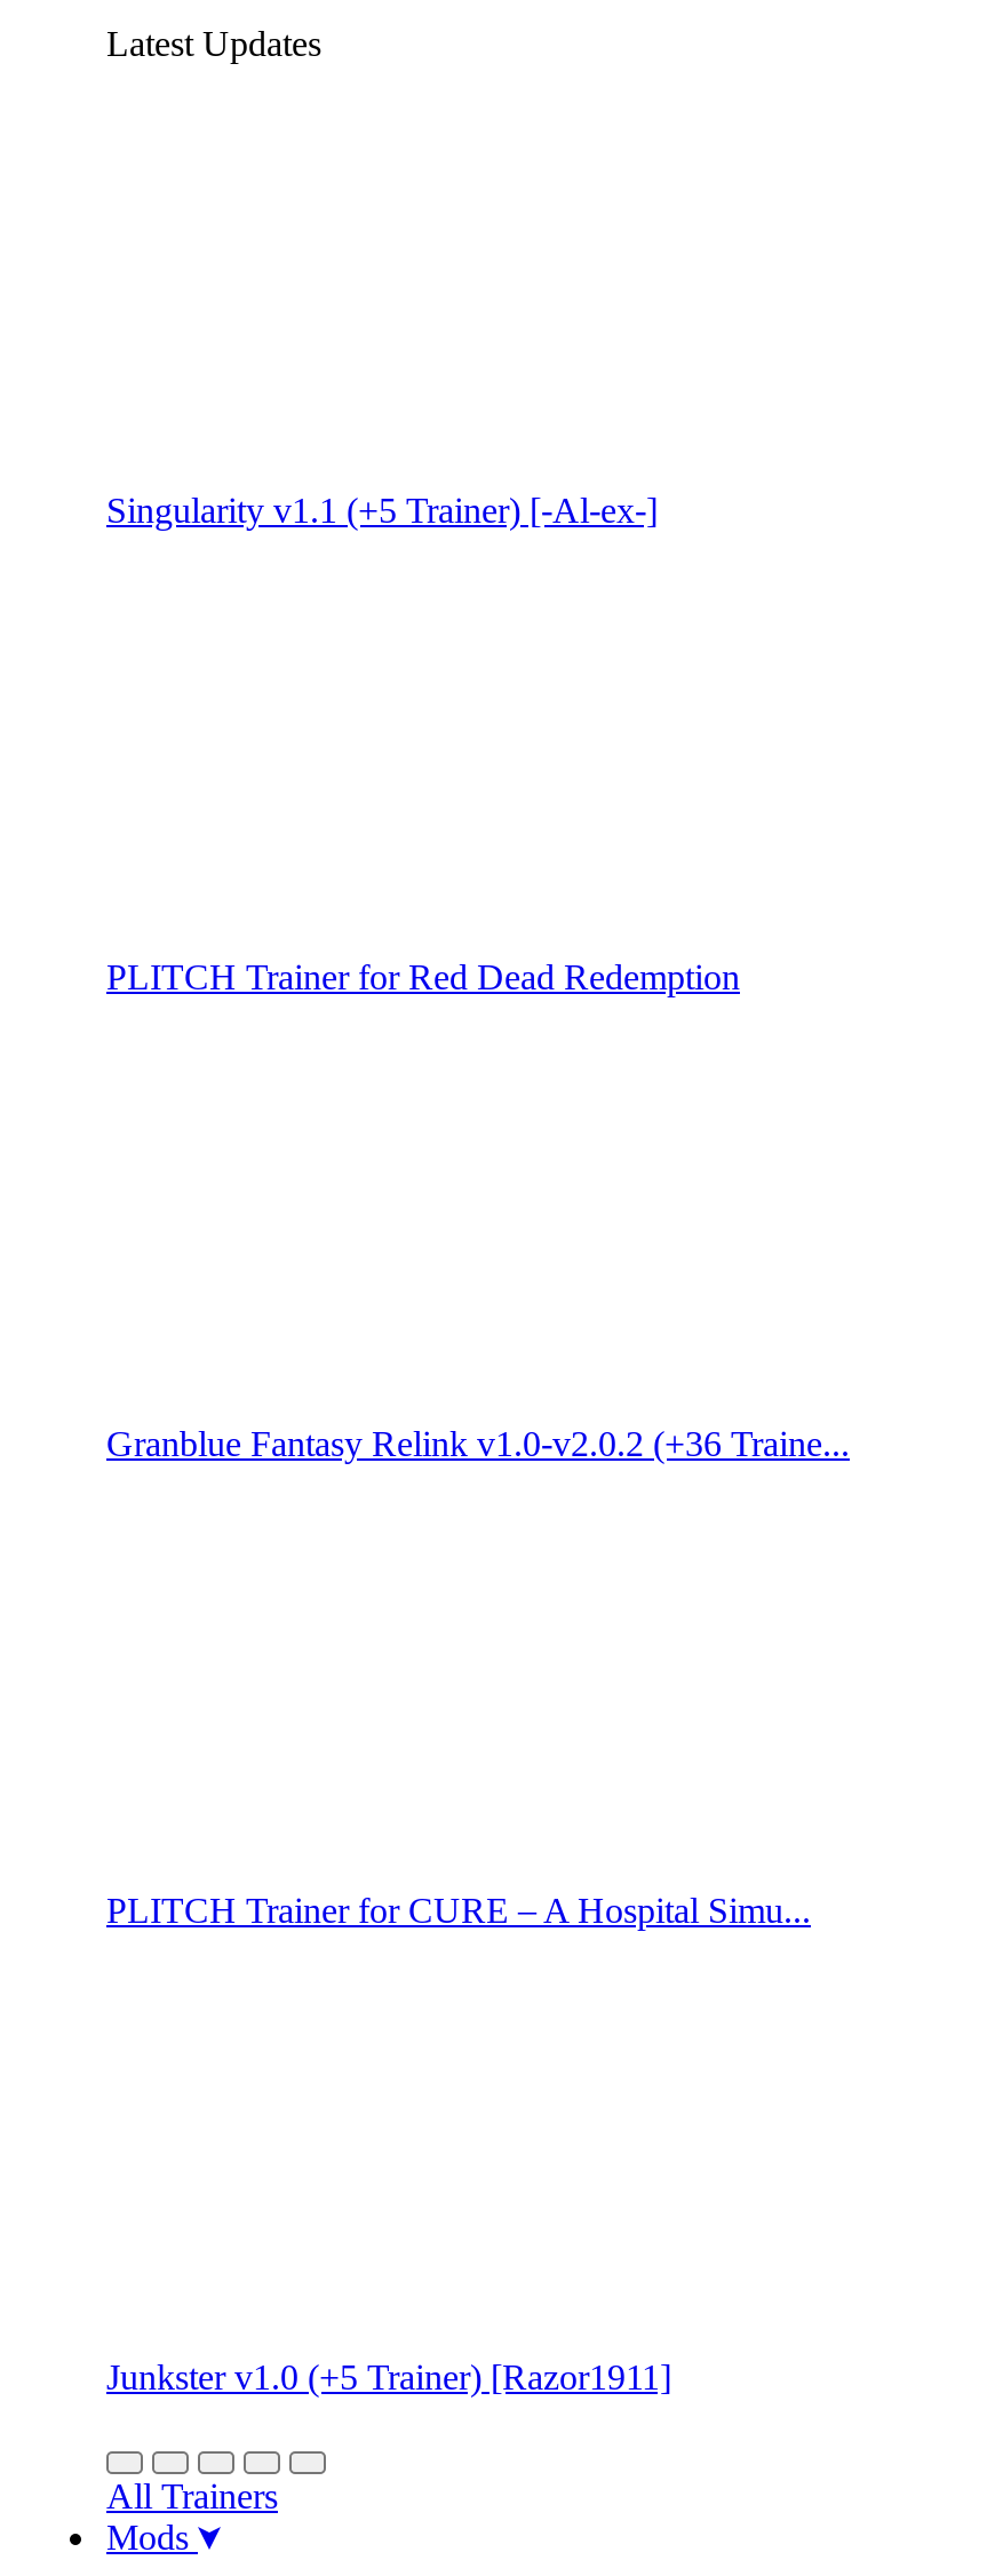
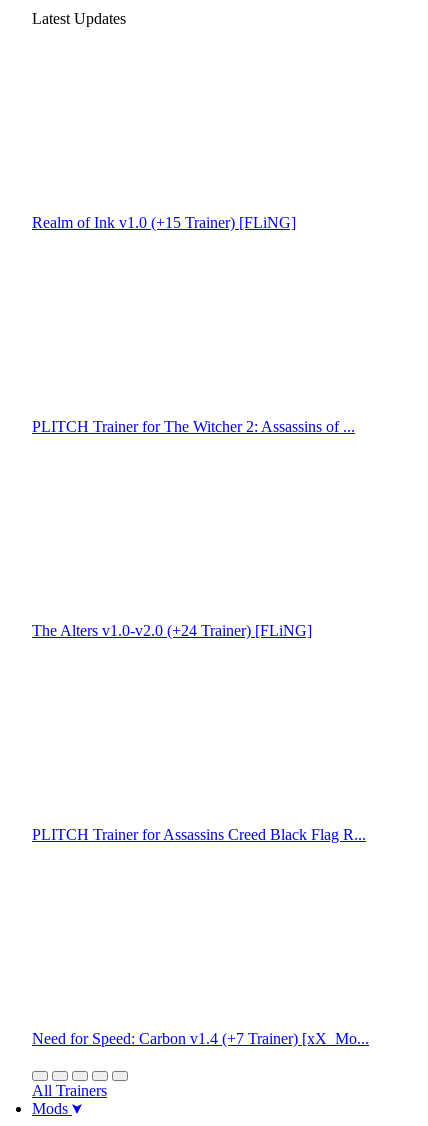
- Singularity v1.1 (+5 Trainer) [-Al-ex-]
+ Realm of Ink v1.0 (+15 Trainer) [FLiNG]

- PLITCH Trainer for Red Dead Redemption
+ PLITCH Trainer for The Witcher 2: Assassins of ...

- Granblue Fantasy Relink v1.0-v2.0.2 (+36 Traine...
+ The Alters v1.0-v2.0 (+24 Trainer) [FLiNG]

- PLITCH Trainer for CURE – A Hospital Simu...
+ PLITCH Trainer for Assassins Creed Black Flag R...

- Junkster v1.0 (+5 Trainer) [Razor1911]
+ Need for Speed: Carbon v1.4 (+7 Trainer) [xX_Mo...
